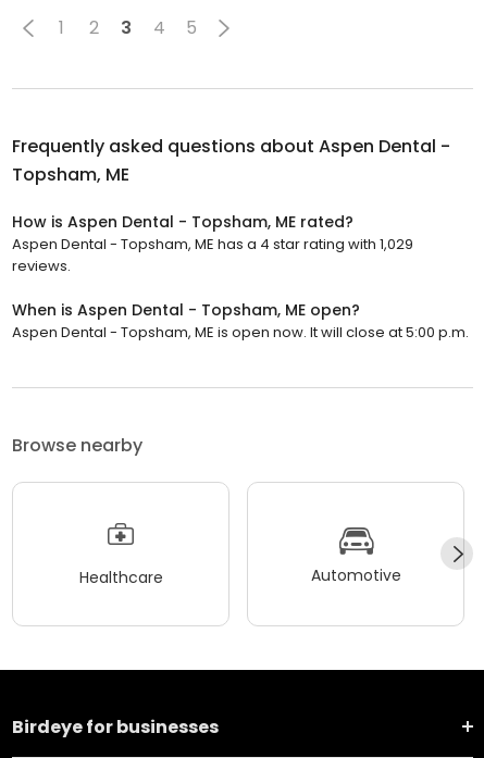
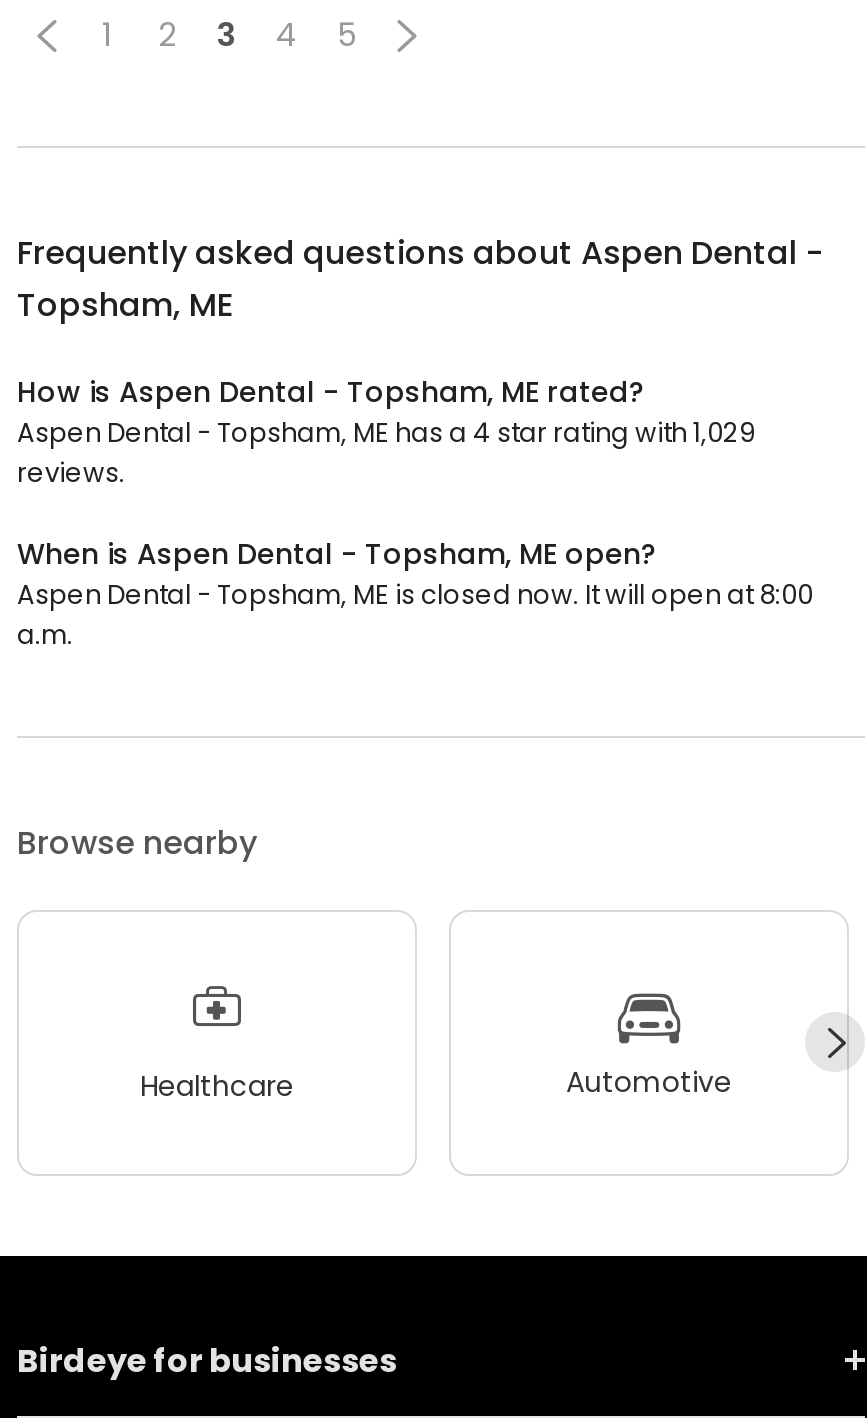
- Aspen Dental - Topsham, ME is open now. It will close at 5:00 p.m.
+ Aspen Dental - Topsham, ME is closed now. It will open at 8:00
+ a.m.
